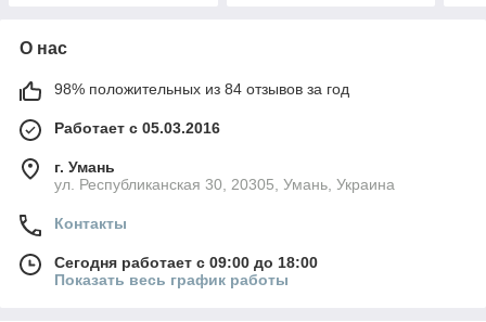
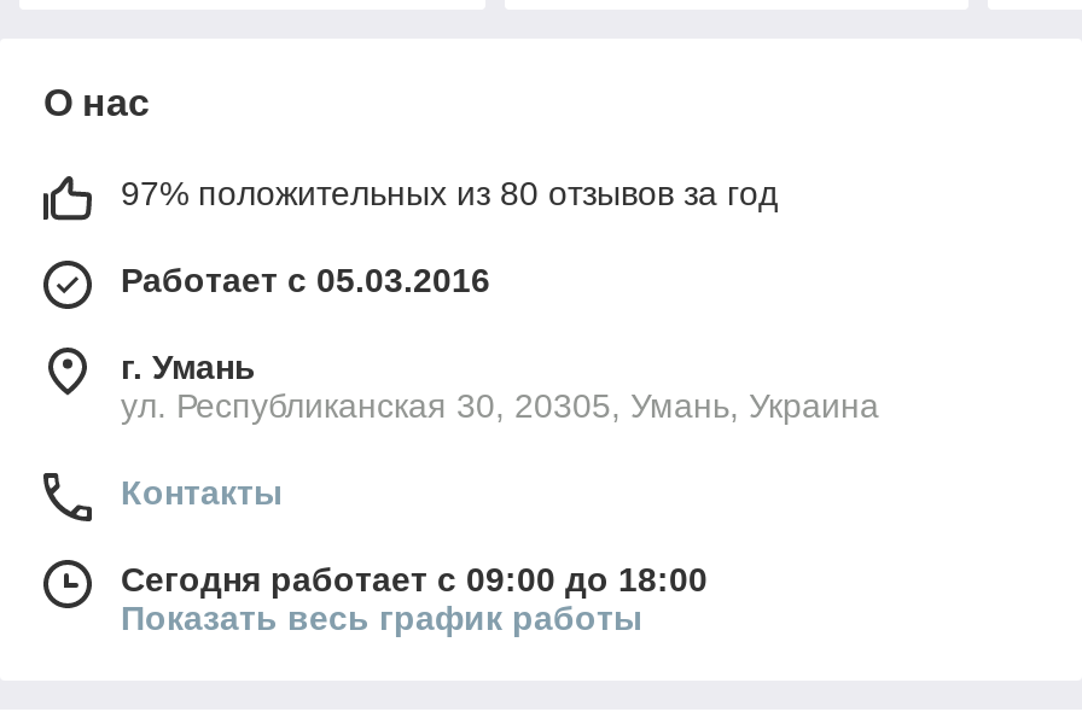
- 98% положительных из 84 отзывов за год
+ 97% положительных из 80 отзывов за год
